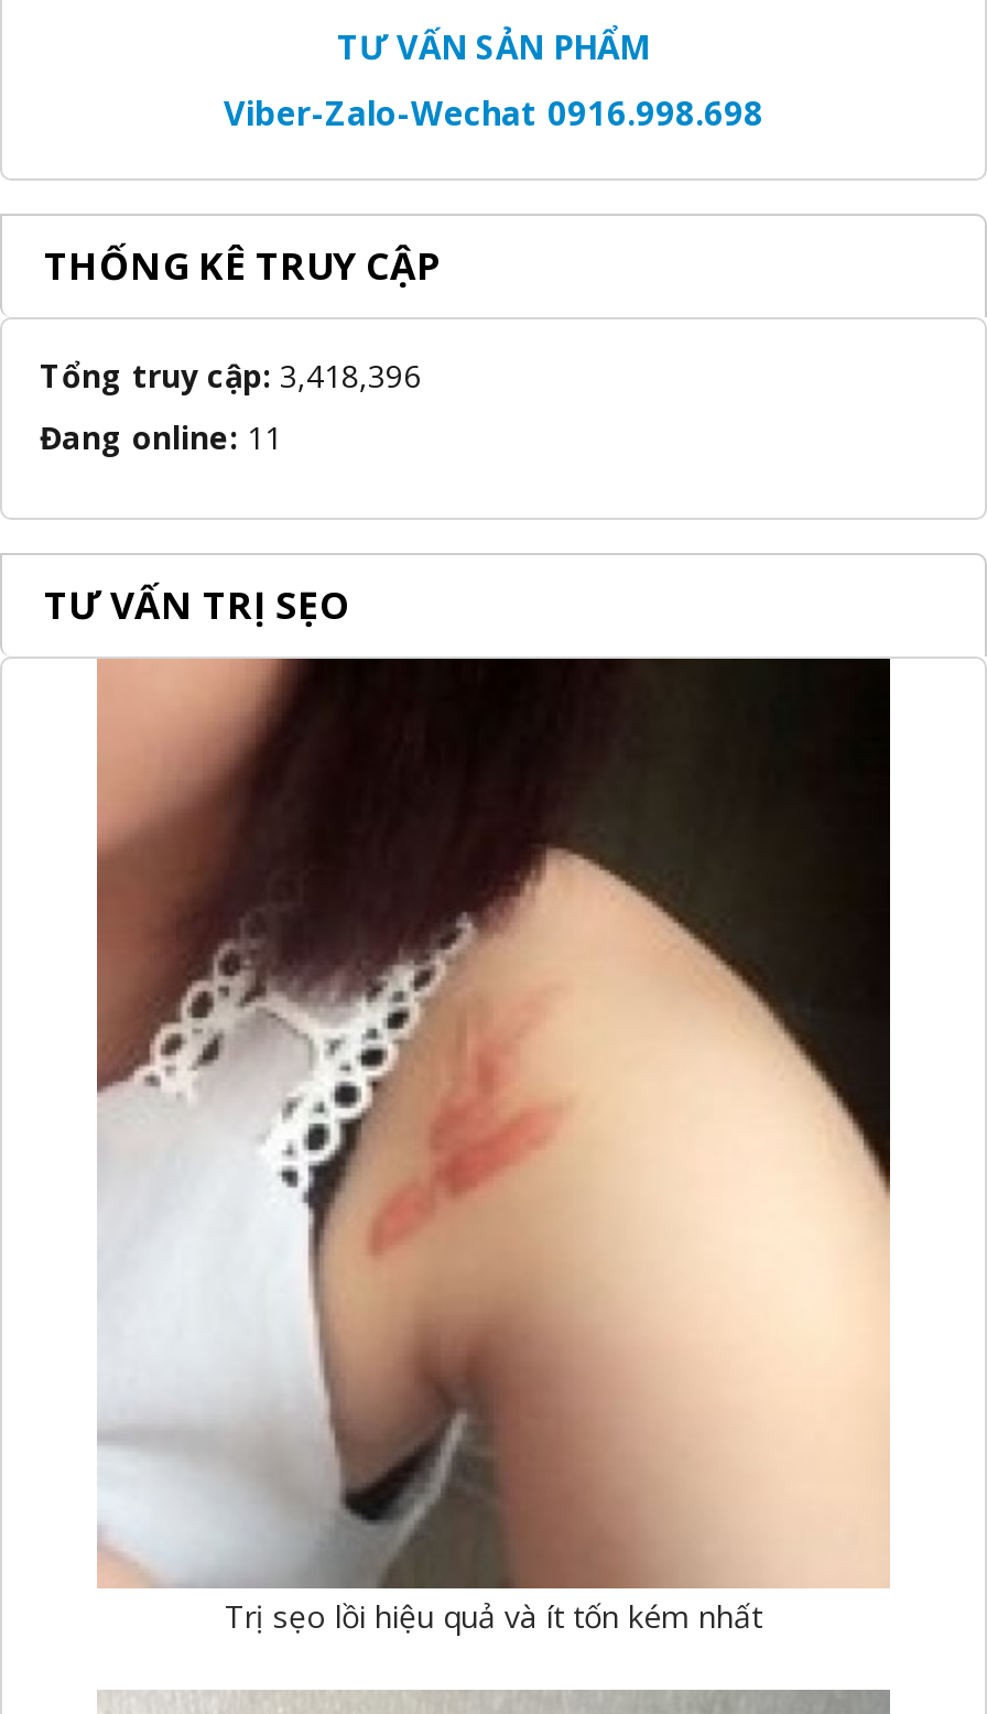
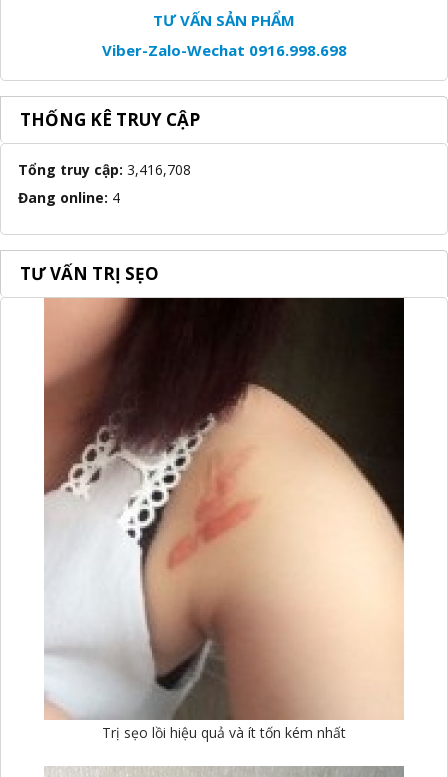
- Tổng truy cập: 3,418,396
+ Tổng truy cập: 3,416,708

- Đang online: 11
+ Đang online: 4
